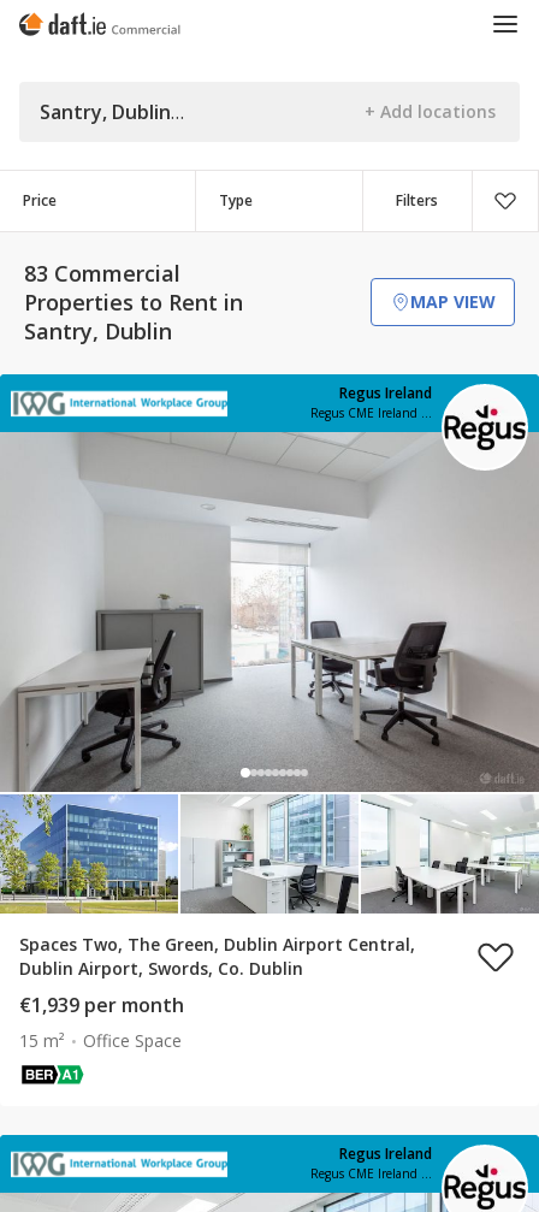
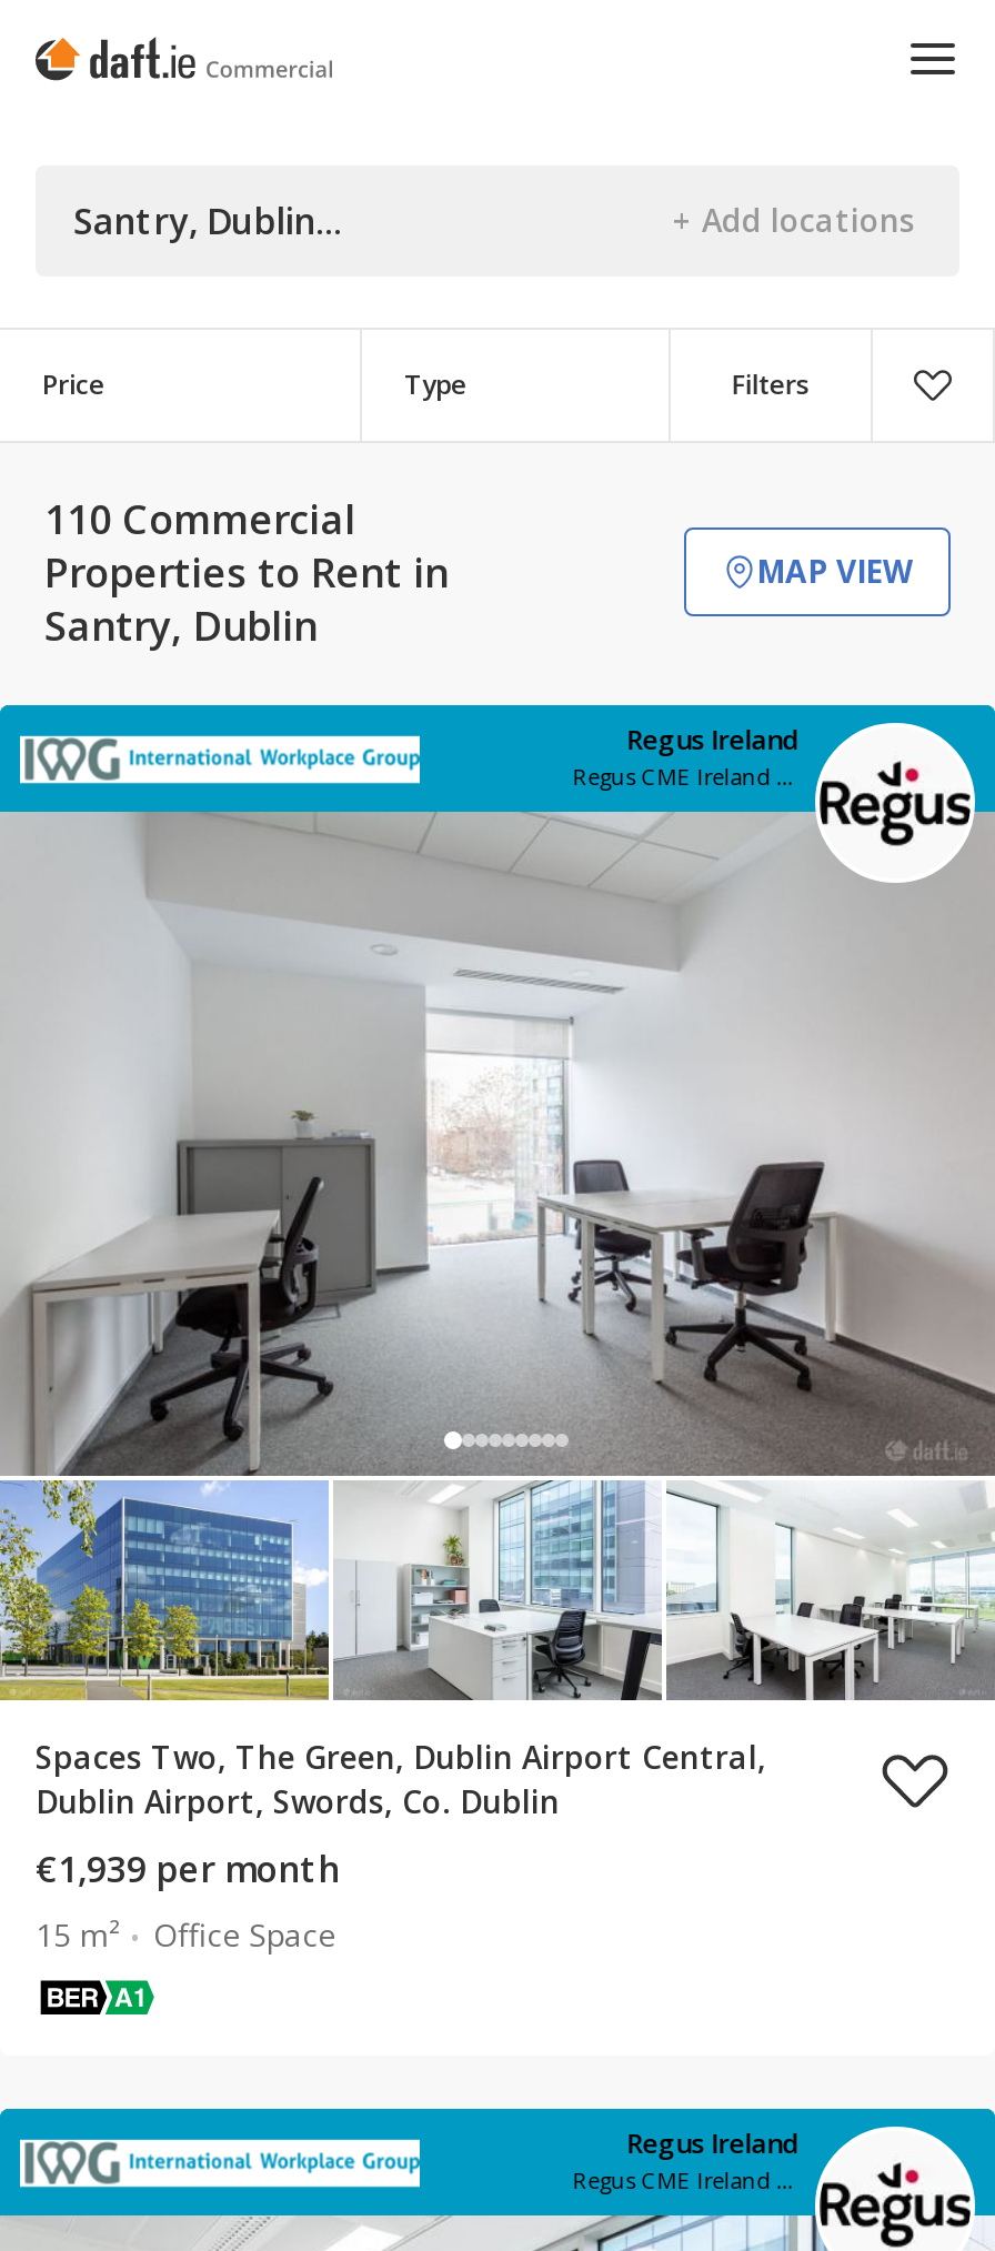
- 83 Commercial
+ 110 Commercial
